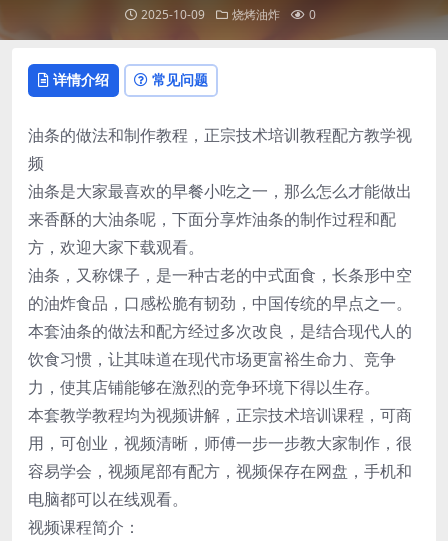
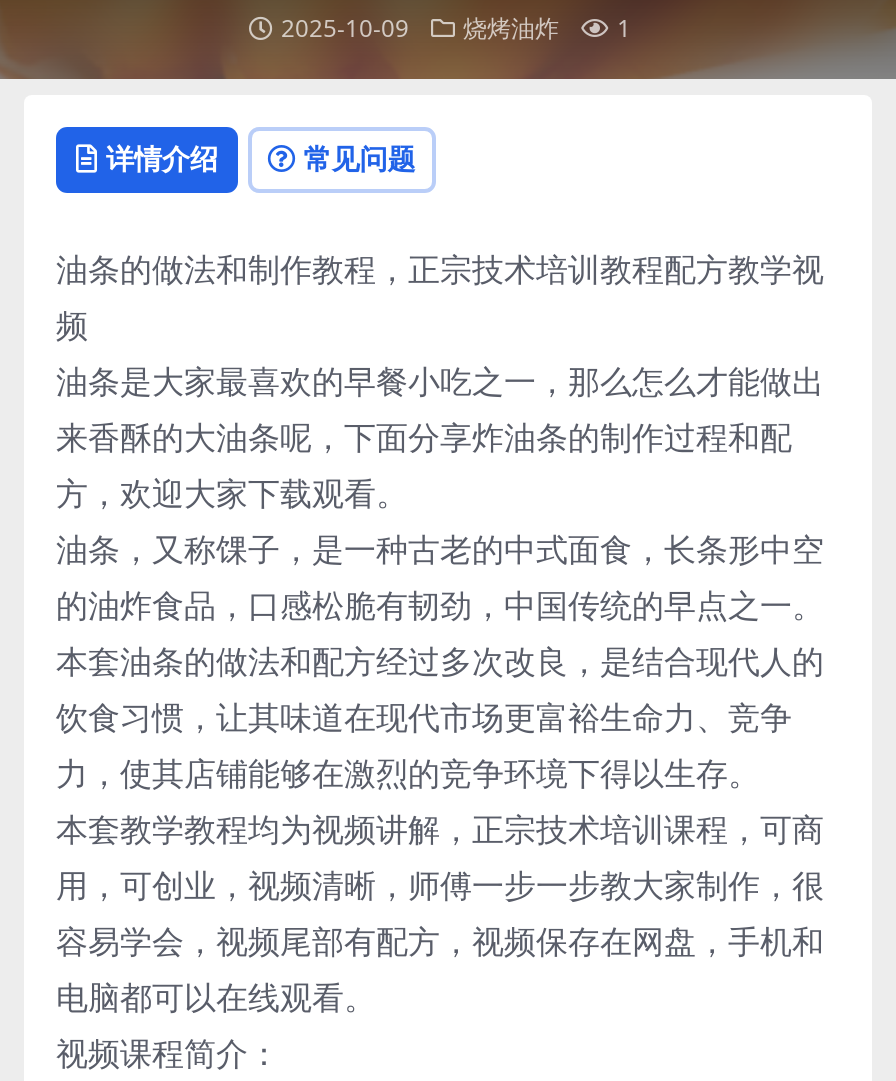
- 2025-10-09 烧烤油炸 0
+ 2025-10-09 烧烤油炸 1
